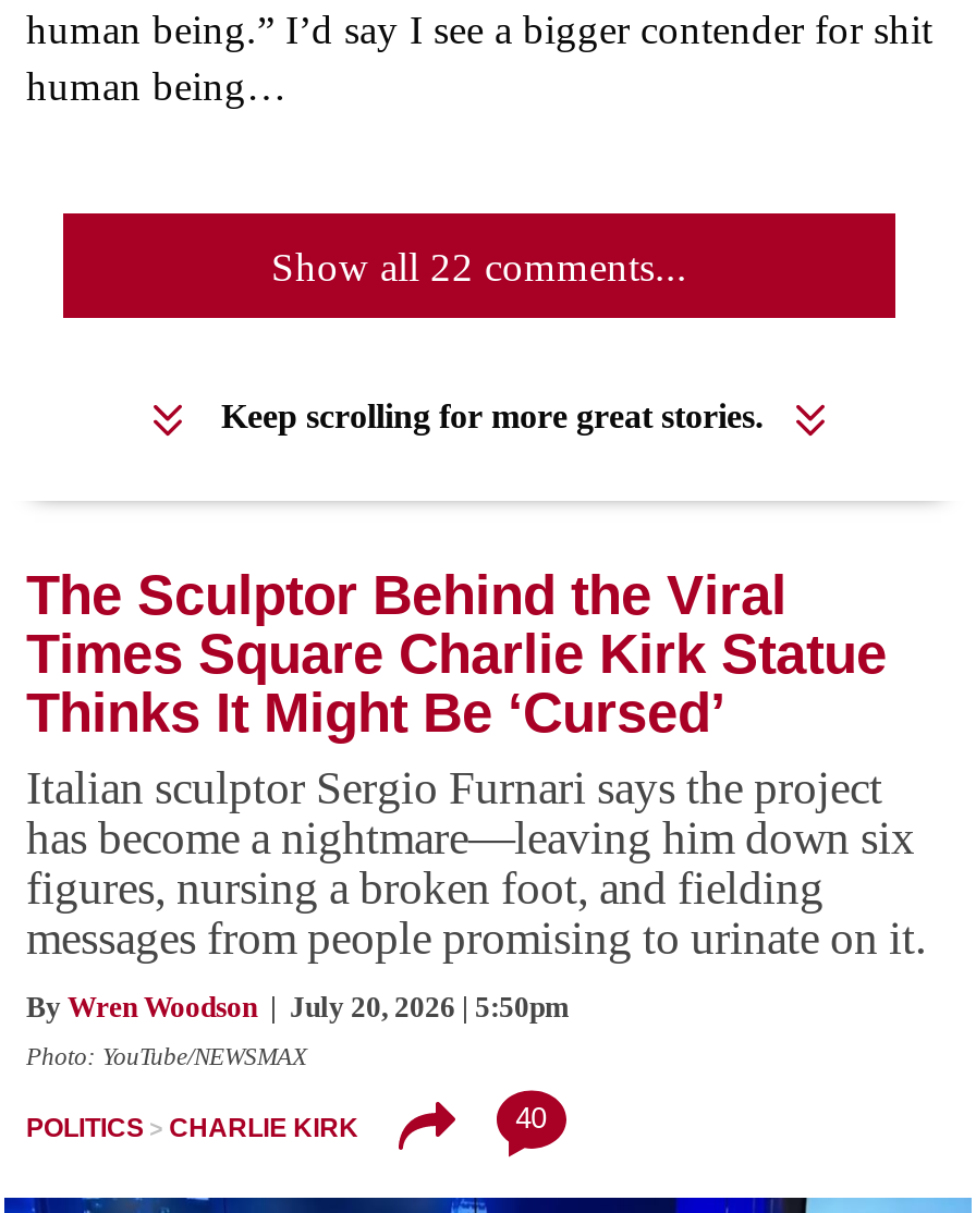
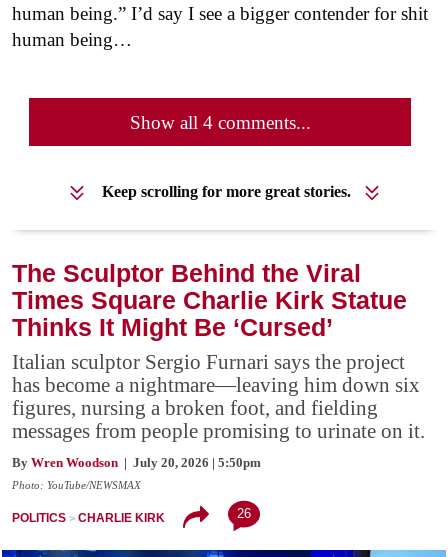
- Show all 22 comments...
+ Show all 4 comments...

- 40
+ 26
